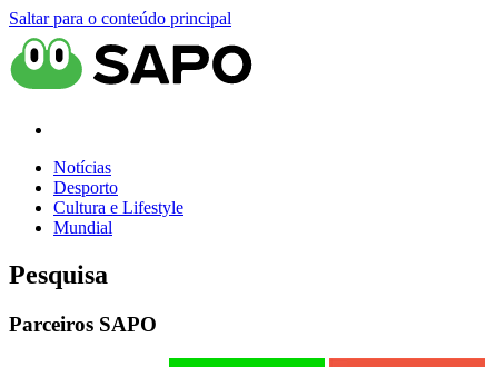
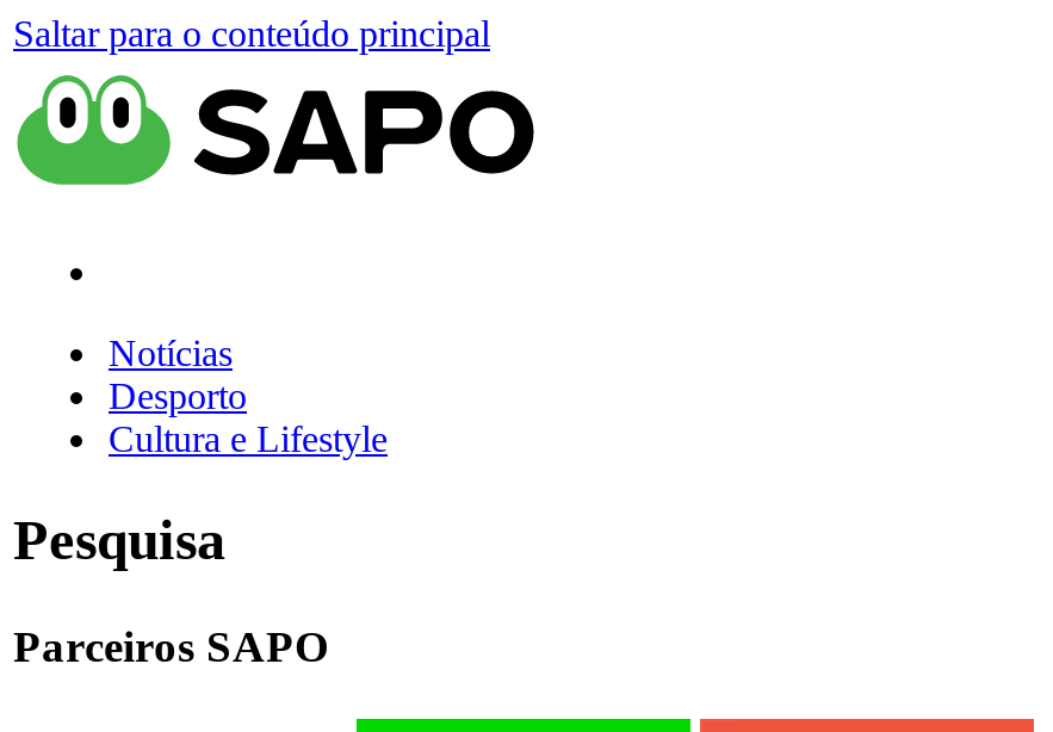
- Mundial
